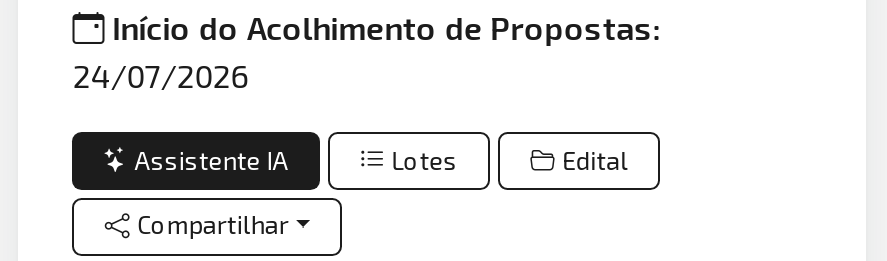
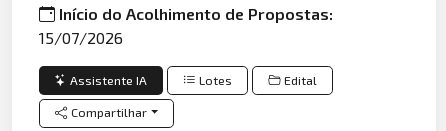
- 24/07/2026
+ 15/07/2026
